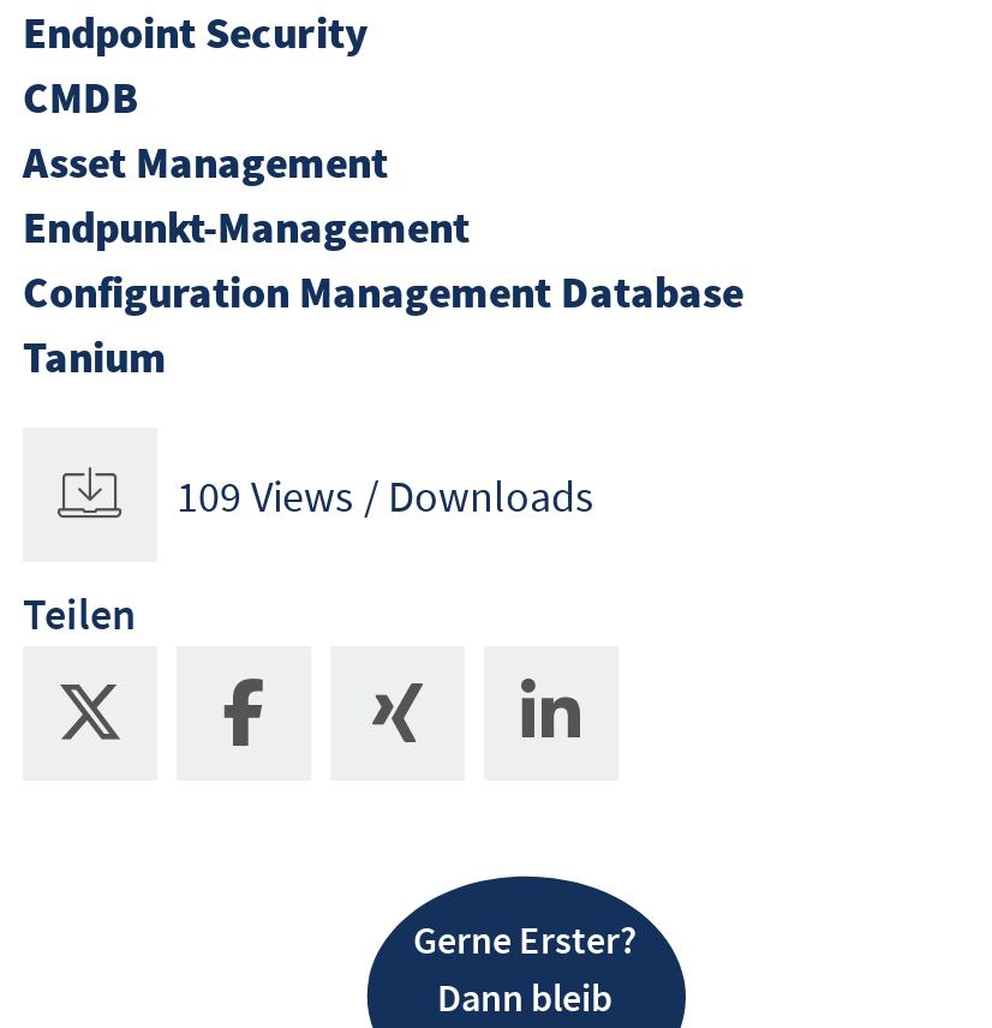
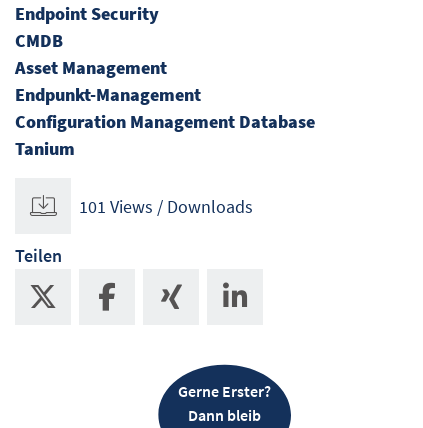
- 109 Views / Downloads
+ 101 Views / Downloads
